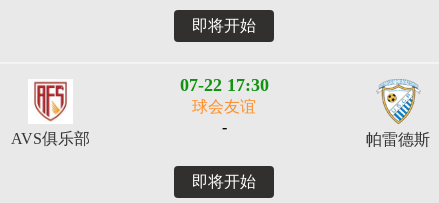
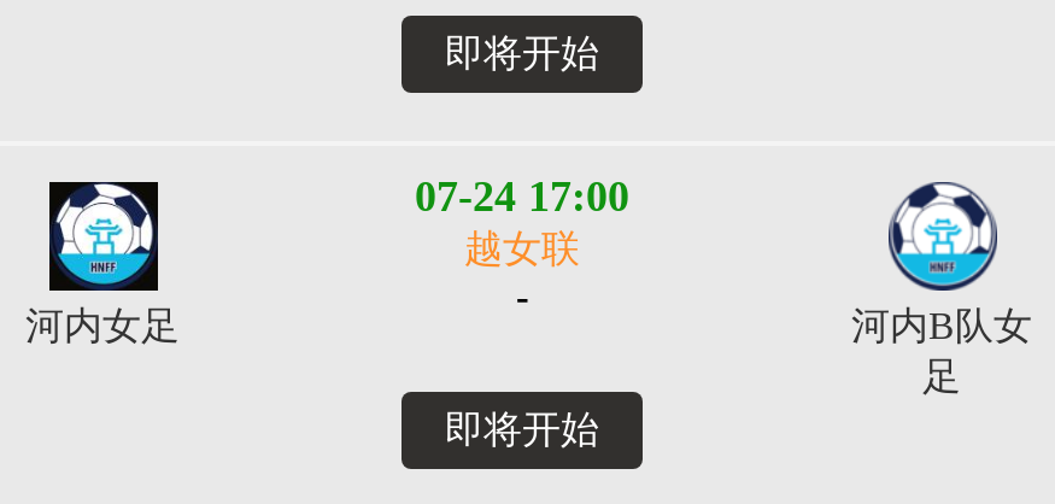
- [image]
- AVS俱乐部
+ [image]
+ 河内女足

- 07-22 17:30
- 球会友谊
+ 07-24 17:00
+ 越女联

- [image]
- 帕雷德斯
+ [image]
+ 河内B队女
+ 足
